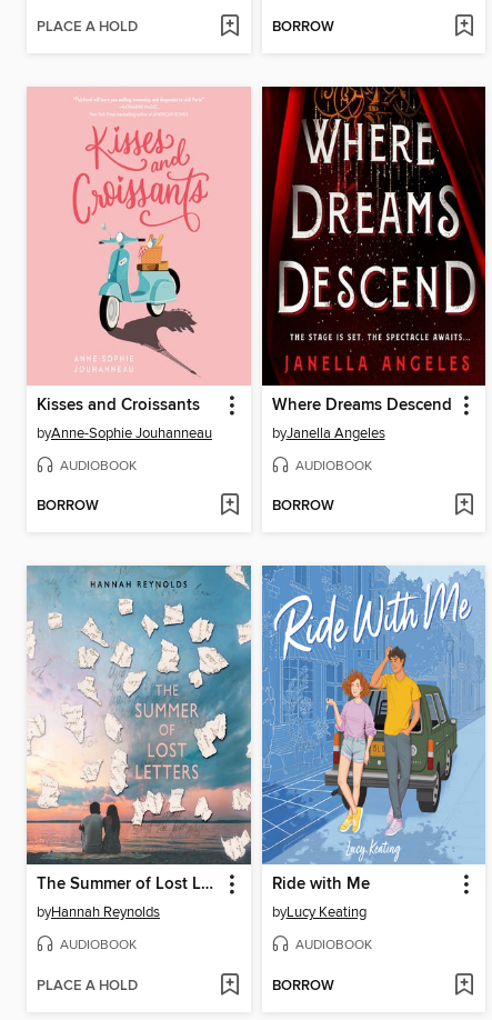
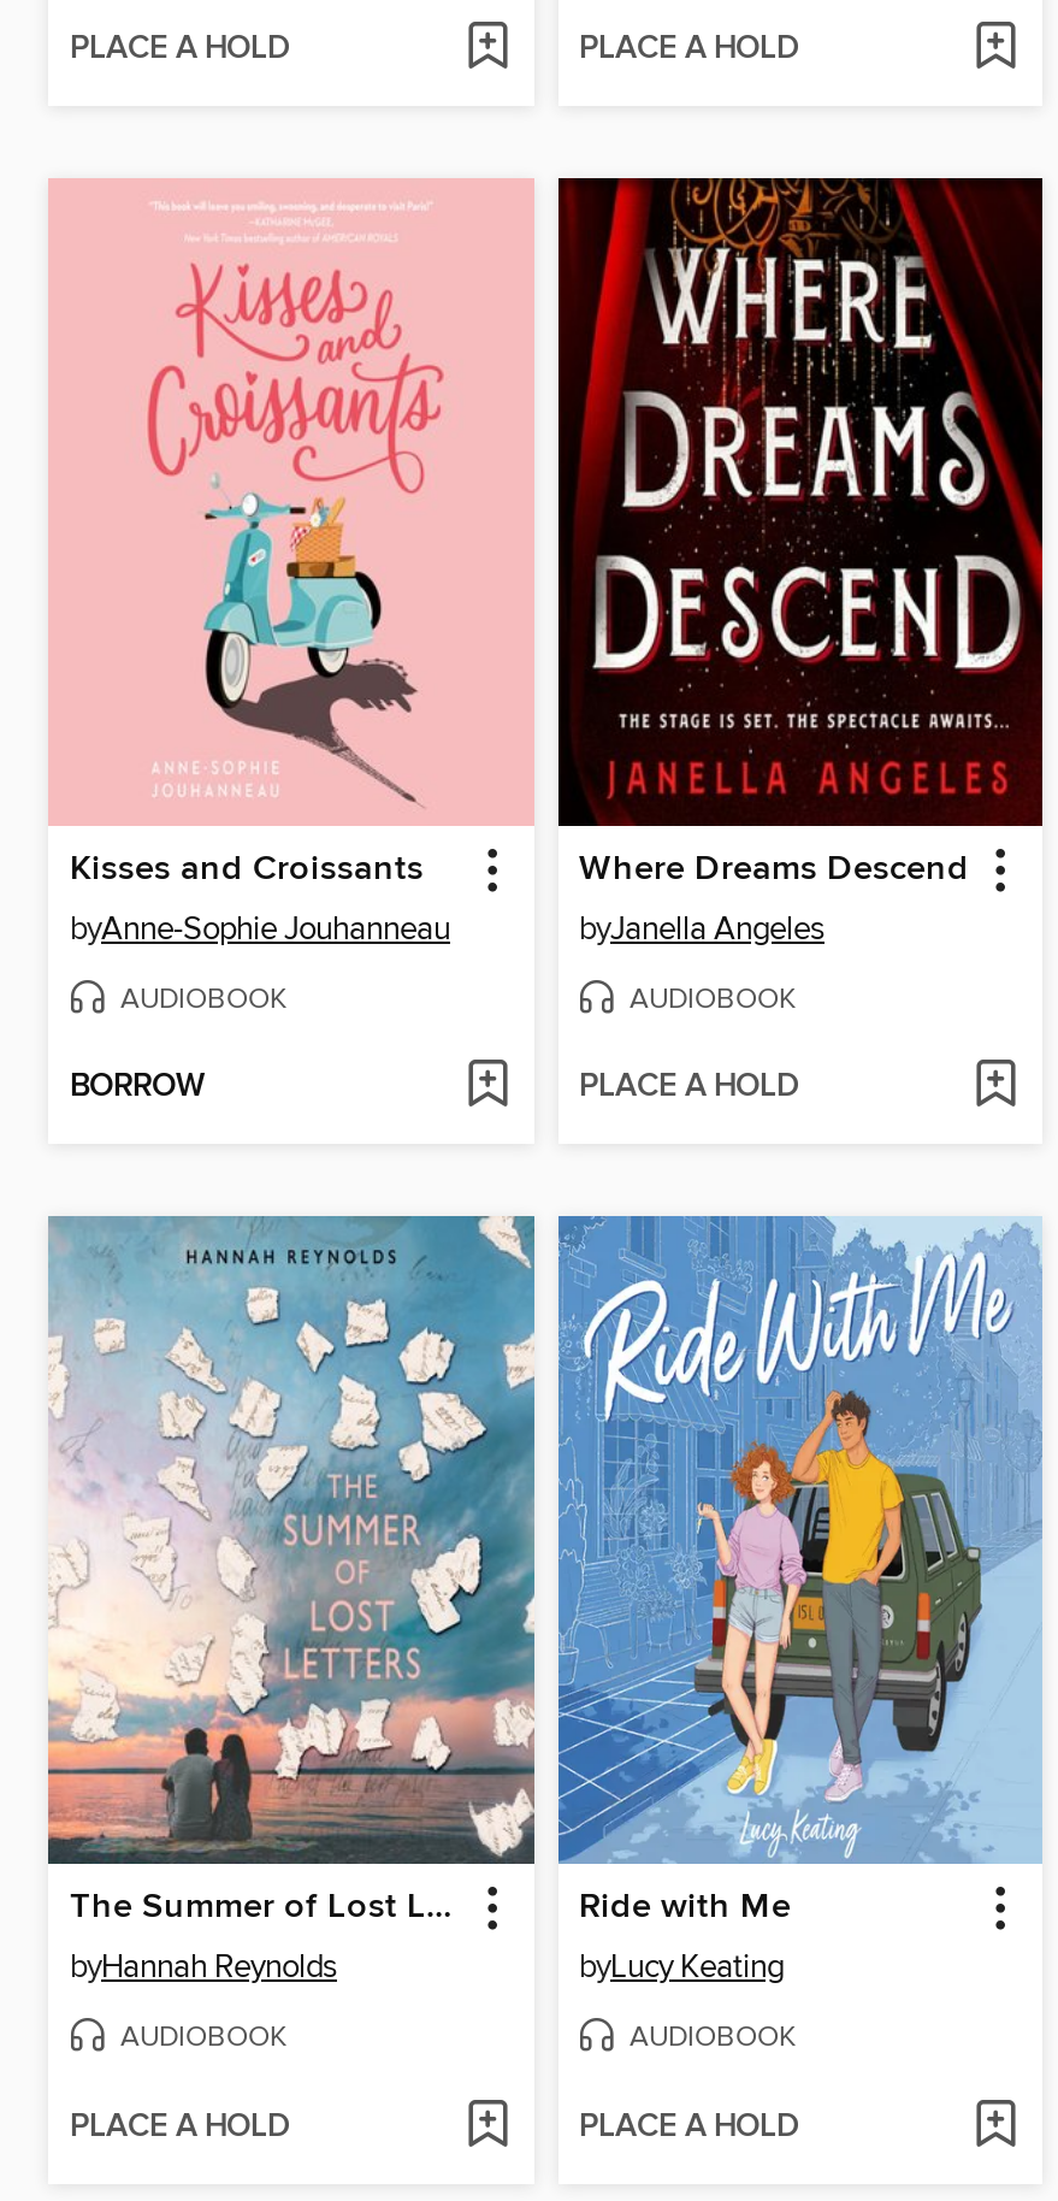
- BORROW
+ PLACE A HOLD

- BORROW
+ PLACE A HOLD

- BORROW
+ PLACE A HOLD
